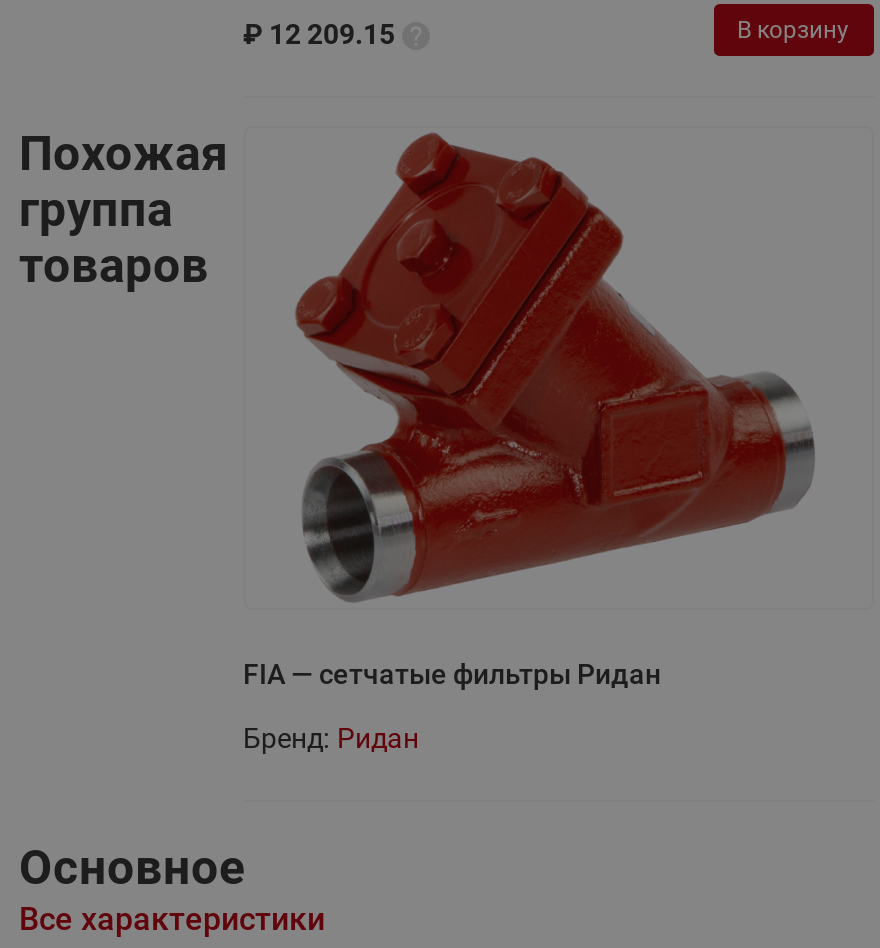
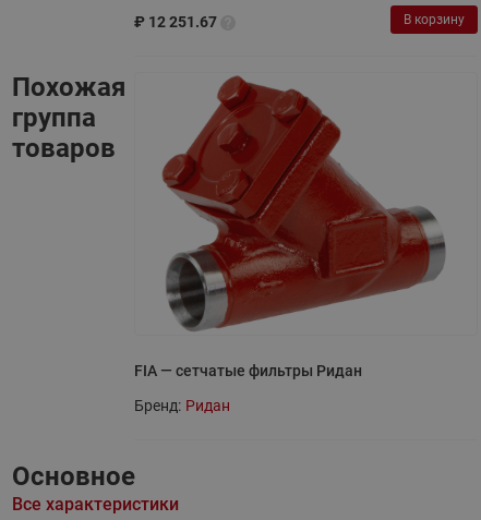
- ₽ 12 209.15
+ ₽ 12 251.67
